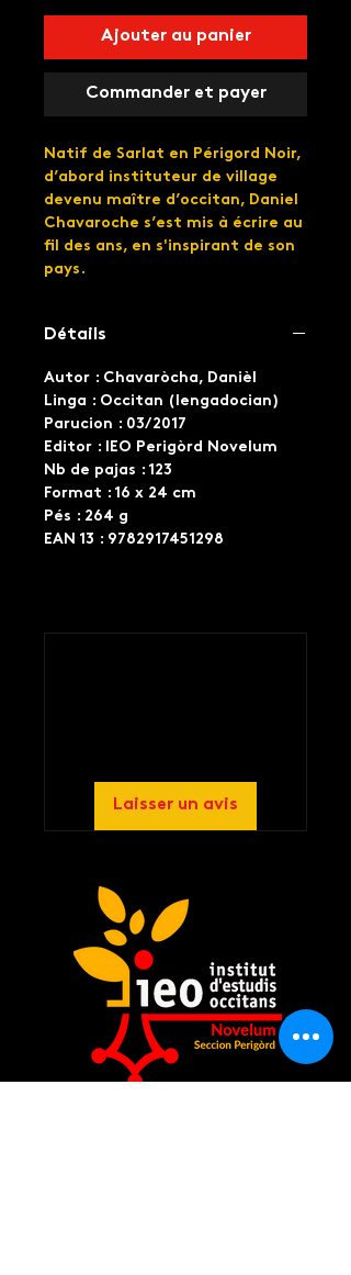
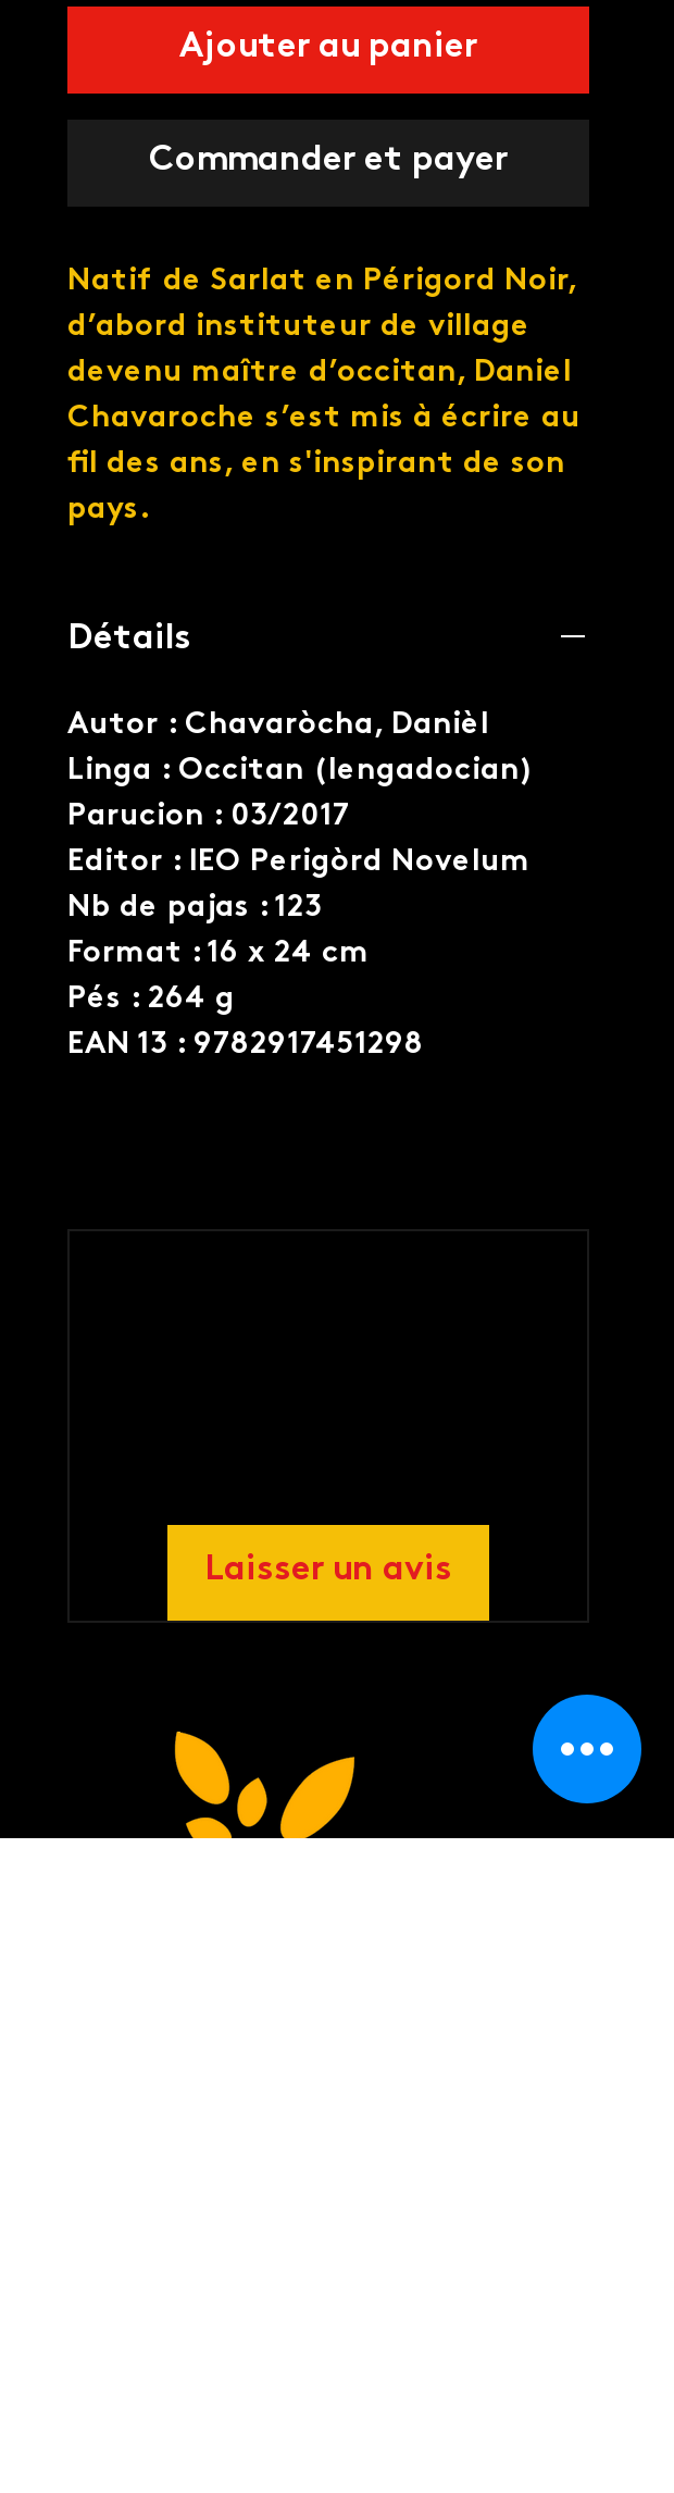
+ [image]

- [image]
